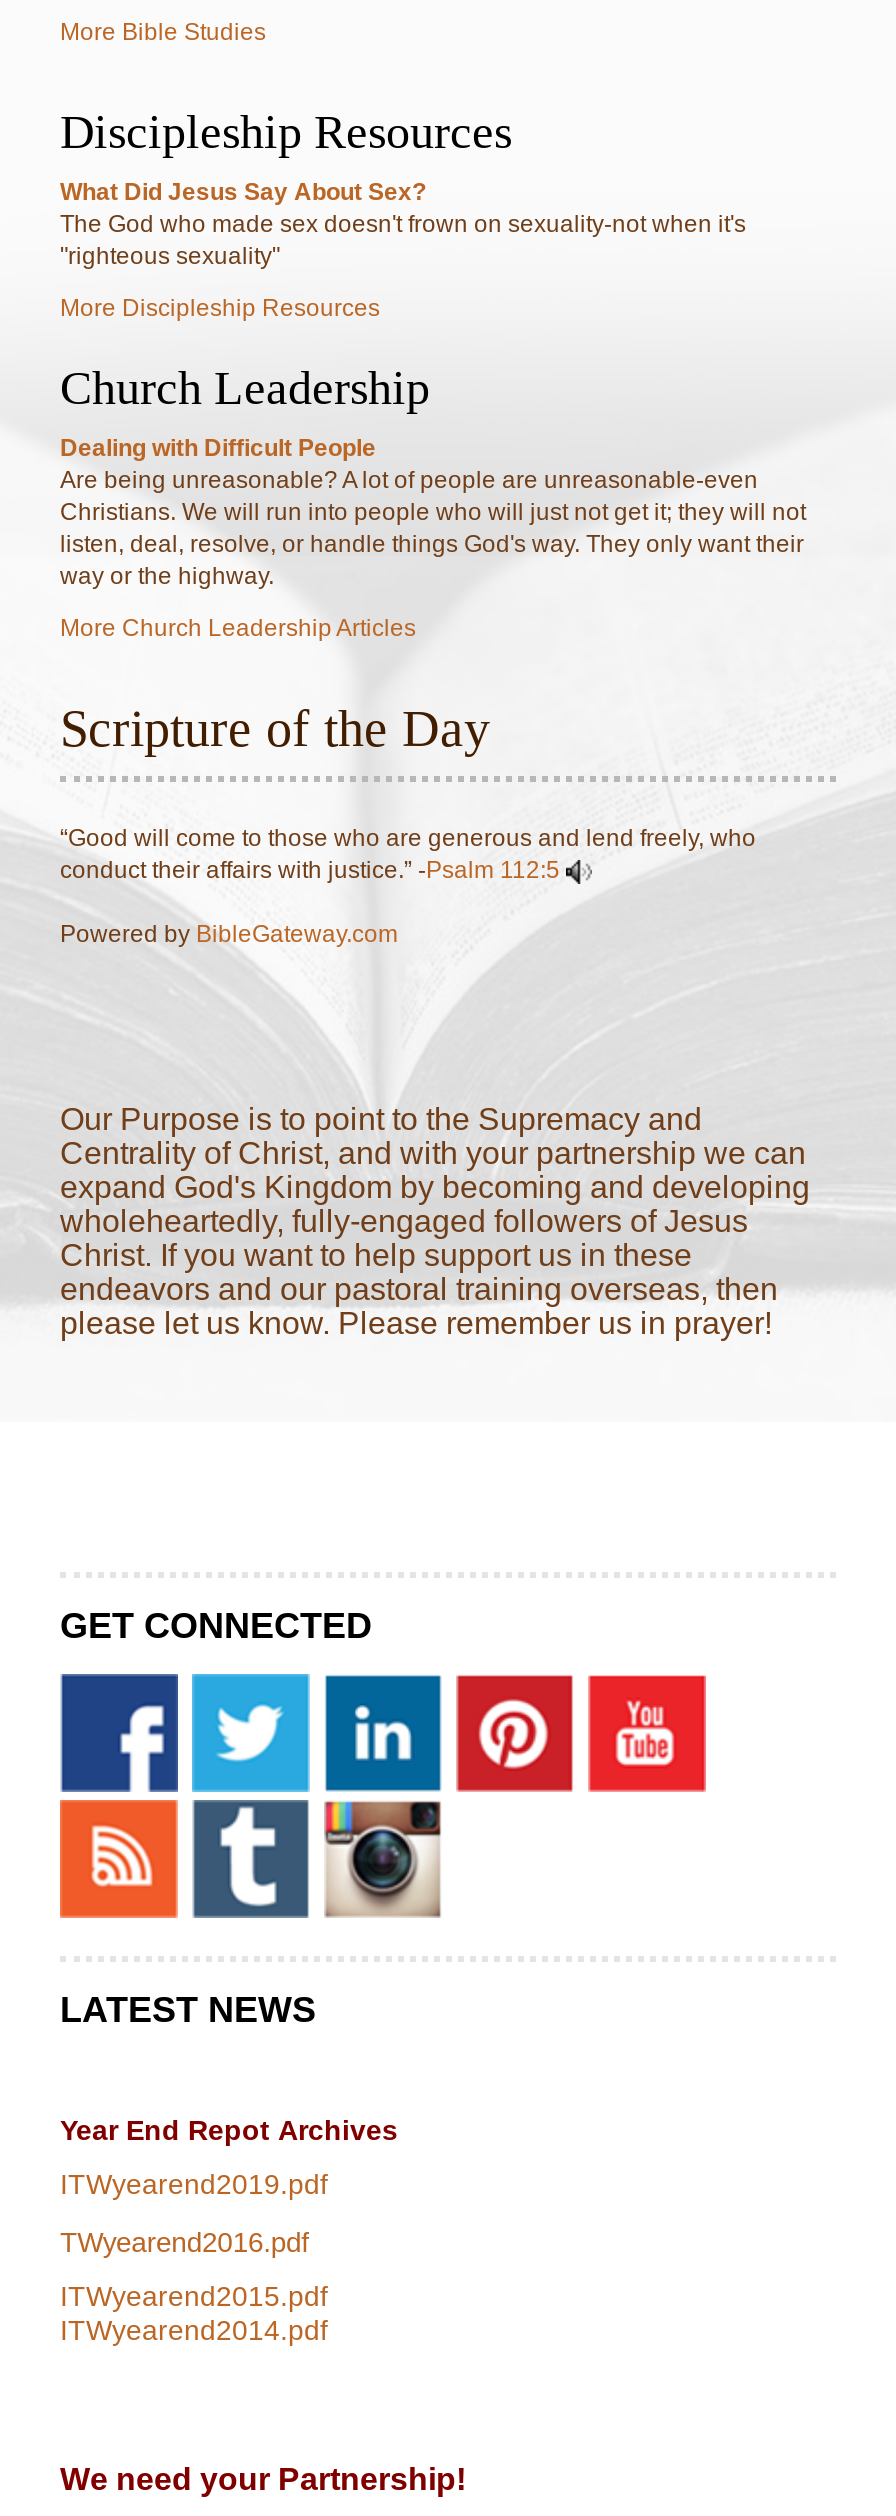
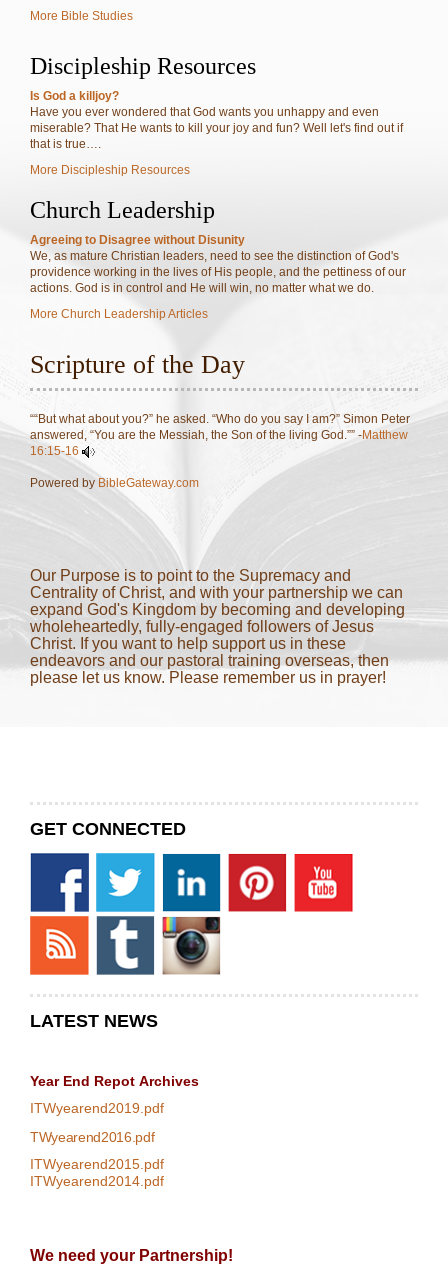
- What Did Jesus Say About Sex?
- The God who made sex doesn't frown on sexuality‑not when it's
- "righteous sexuality"
+ Is God a killjoy?
+ Have you ever wondered that God wants you unhappy and even
+ miserable? That He wants to kill your joy and fun? Well let's find out if
+ that is true….

- Dealing with Difficult People
- Are being unreasonable? A lot of people are unreasonable-even
- Christians. We will run into people who will just not get it; they will not
- listen, deal, resolve, or handle things God's way. They only want their
- way or the highway.
+ Agreeing to Disagree without Disunity
+ We, as mature Christian leaders, need to see the distinction of God's
+ providence working in the lives of His people, and the pettiness of our
+ actions. God is in control and He will win, no matter what we do.

- “Good will come to those who are generous and lend freely, who
- conduct their affairs with justice.” -Psalm 112:5
+ ““But what about you?” he asked. “Who do you say I am?” Simon Peter
+ answered, “You are the Messiah, the Son of the living God.”” -Matthew
+ 16:15-16
